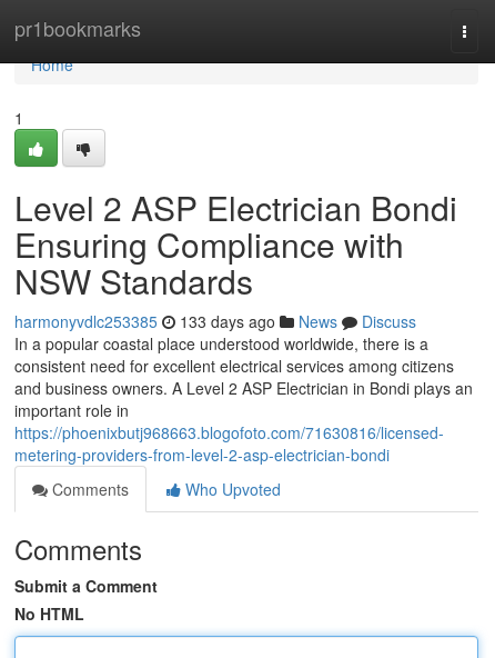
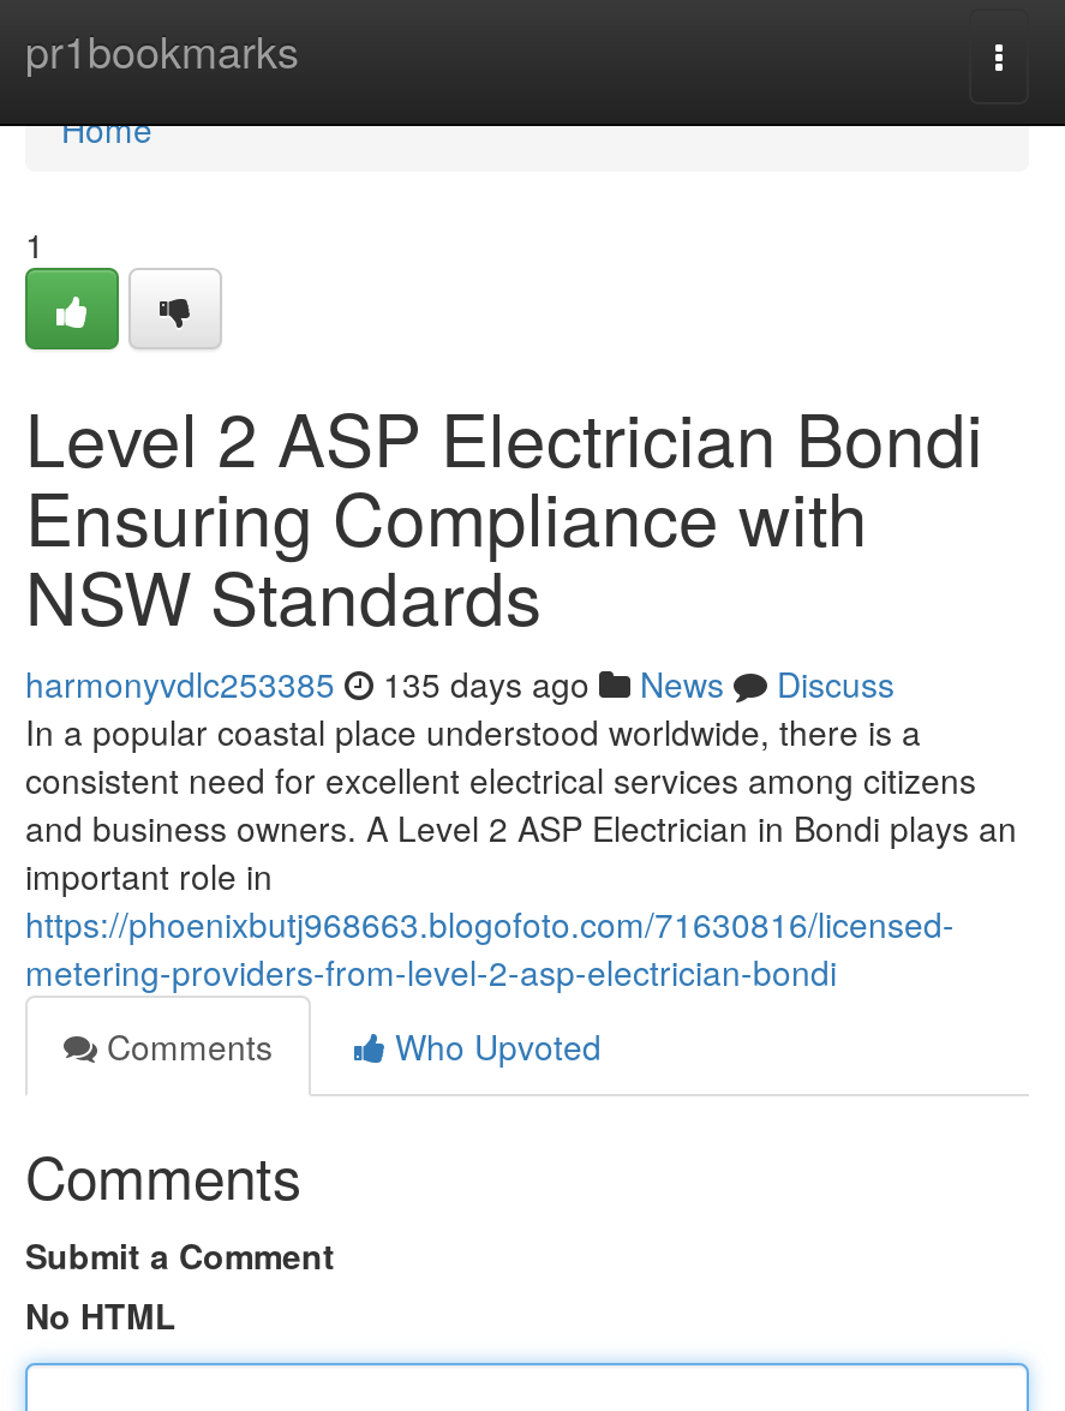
- harmonyvdlc253385 133 days ago News Discuss
+ harmonyvdlc253385 135 days ago News Discuss
